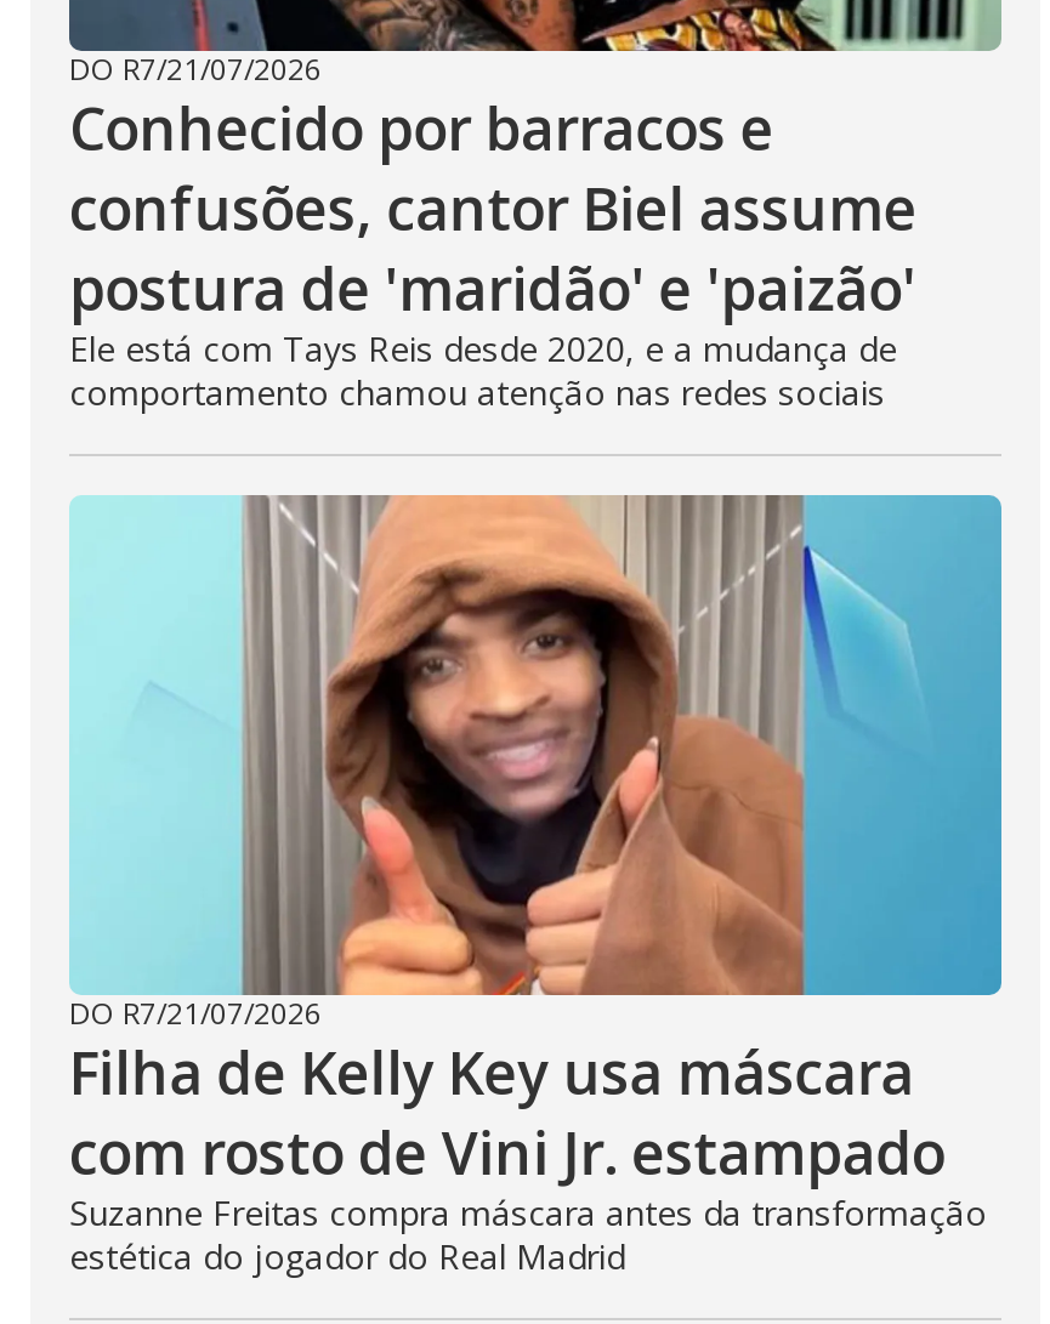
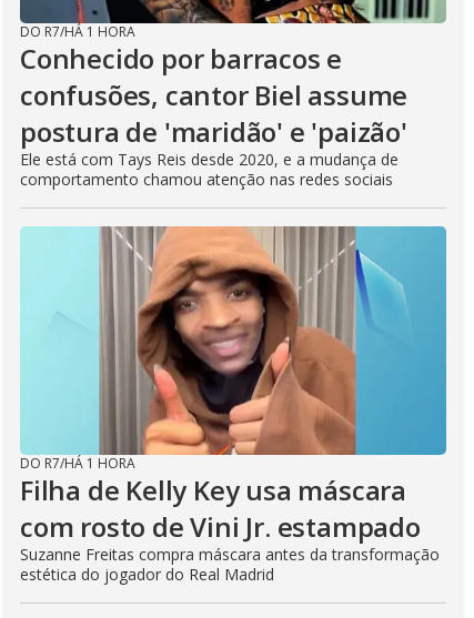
- DO R7/21/07/2026
+ DO R7/HÁ 1 HORA

- DO R7/21/07/2026
+ DO R7/HÁ 1 HORA
